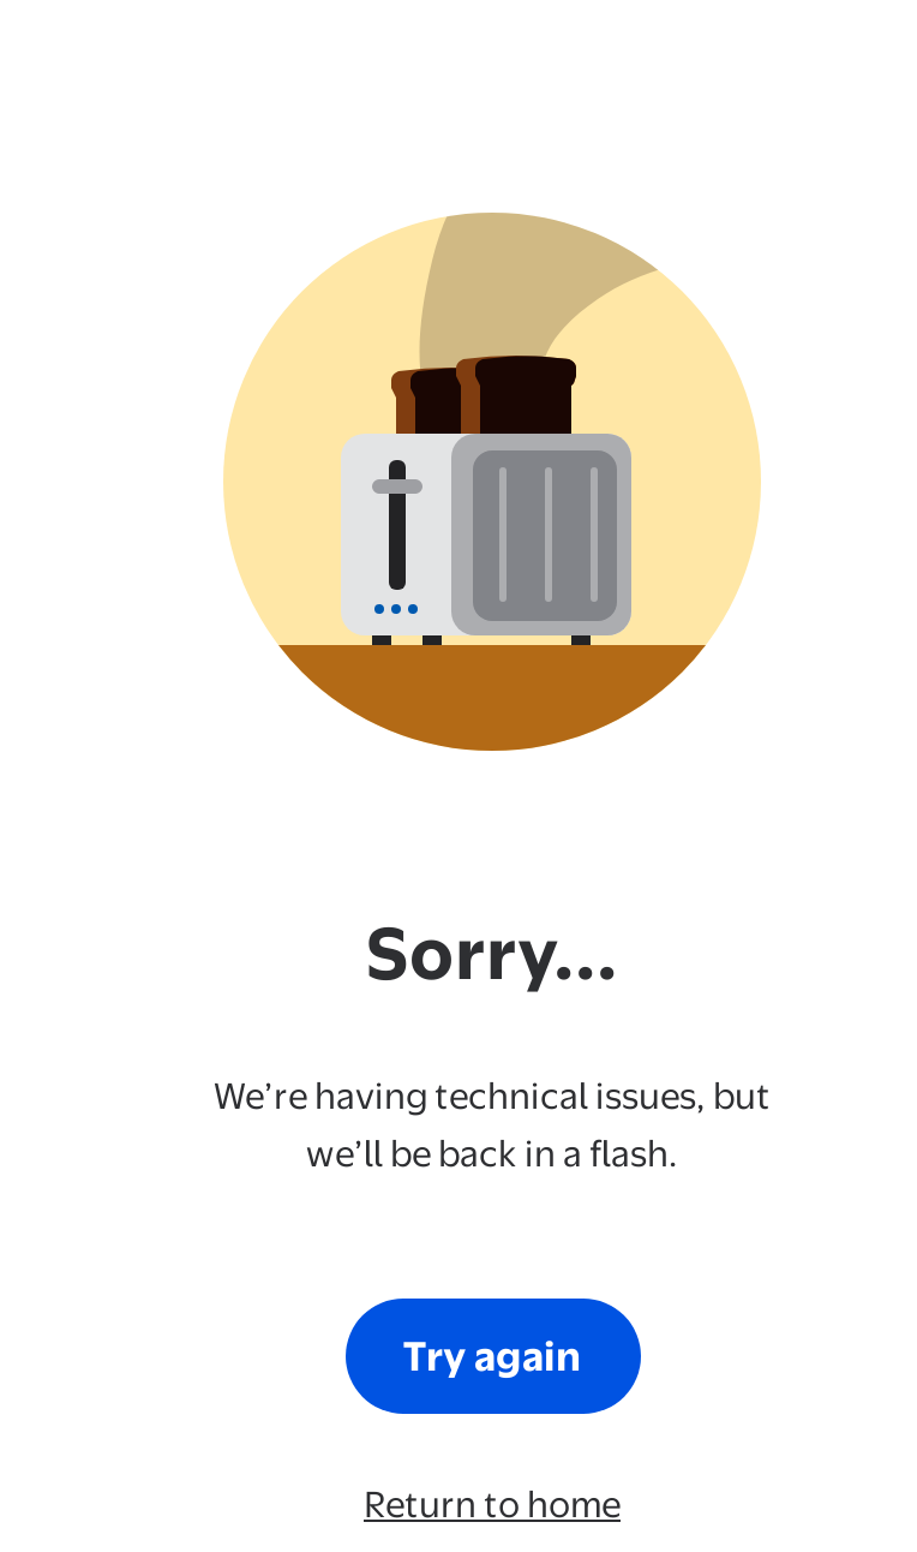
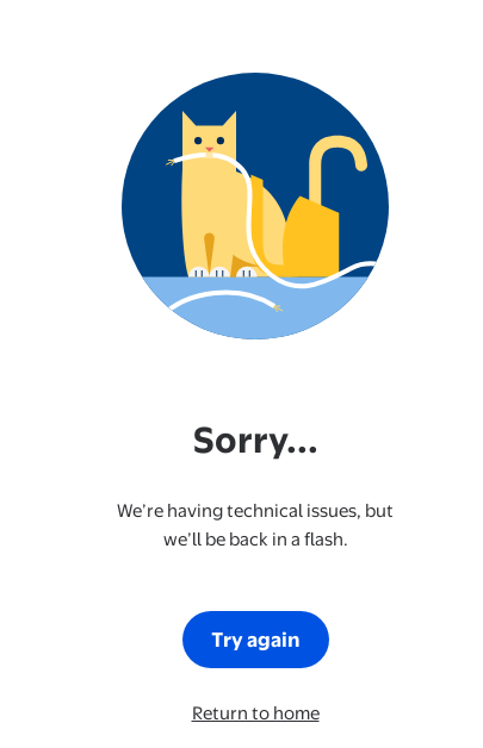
- [image]
+ [image]
